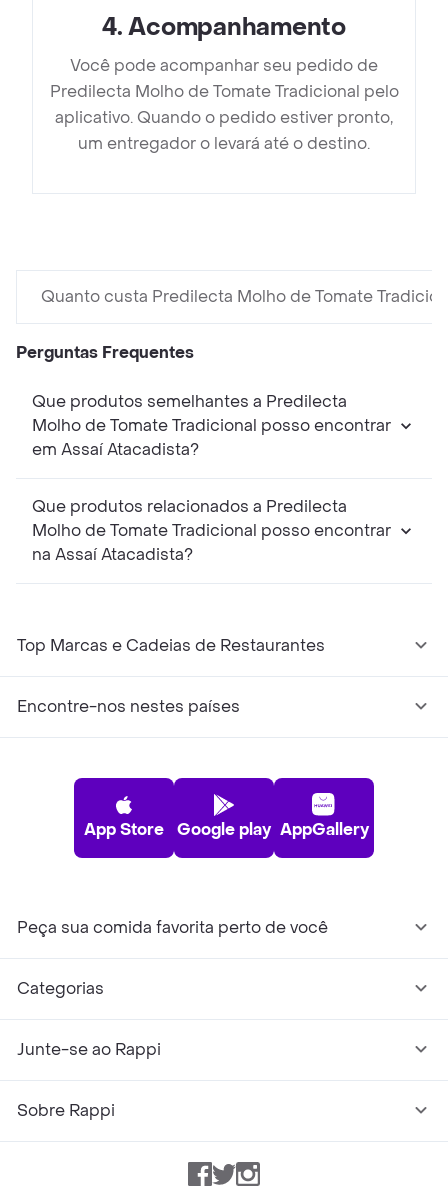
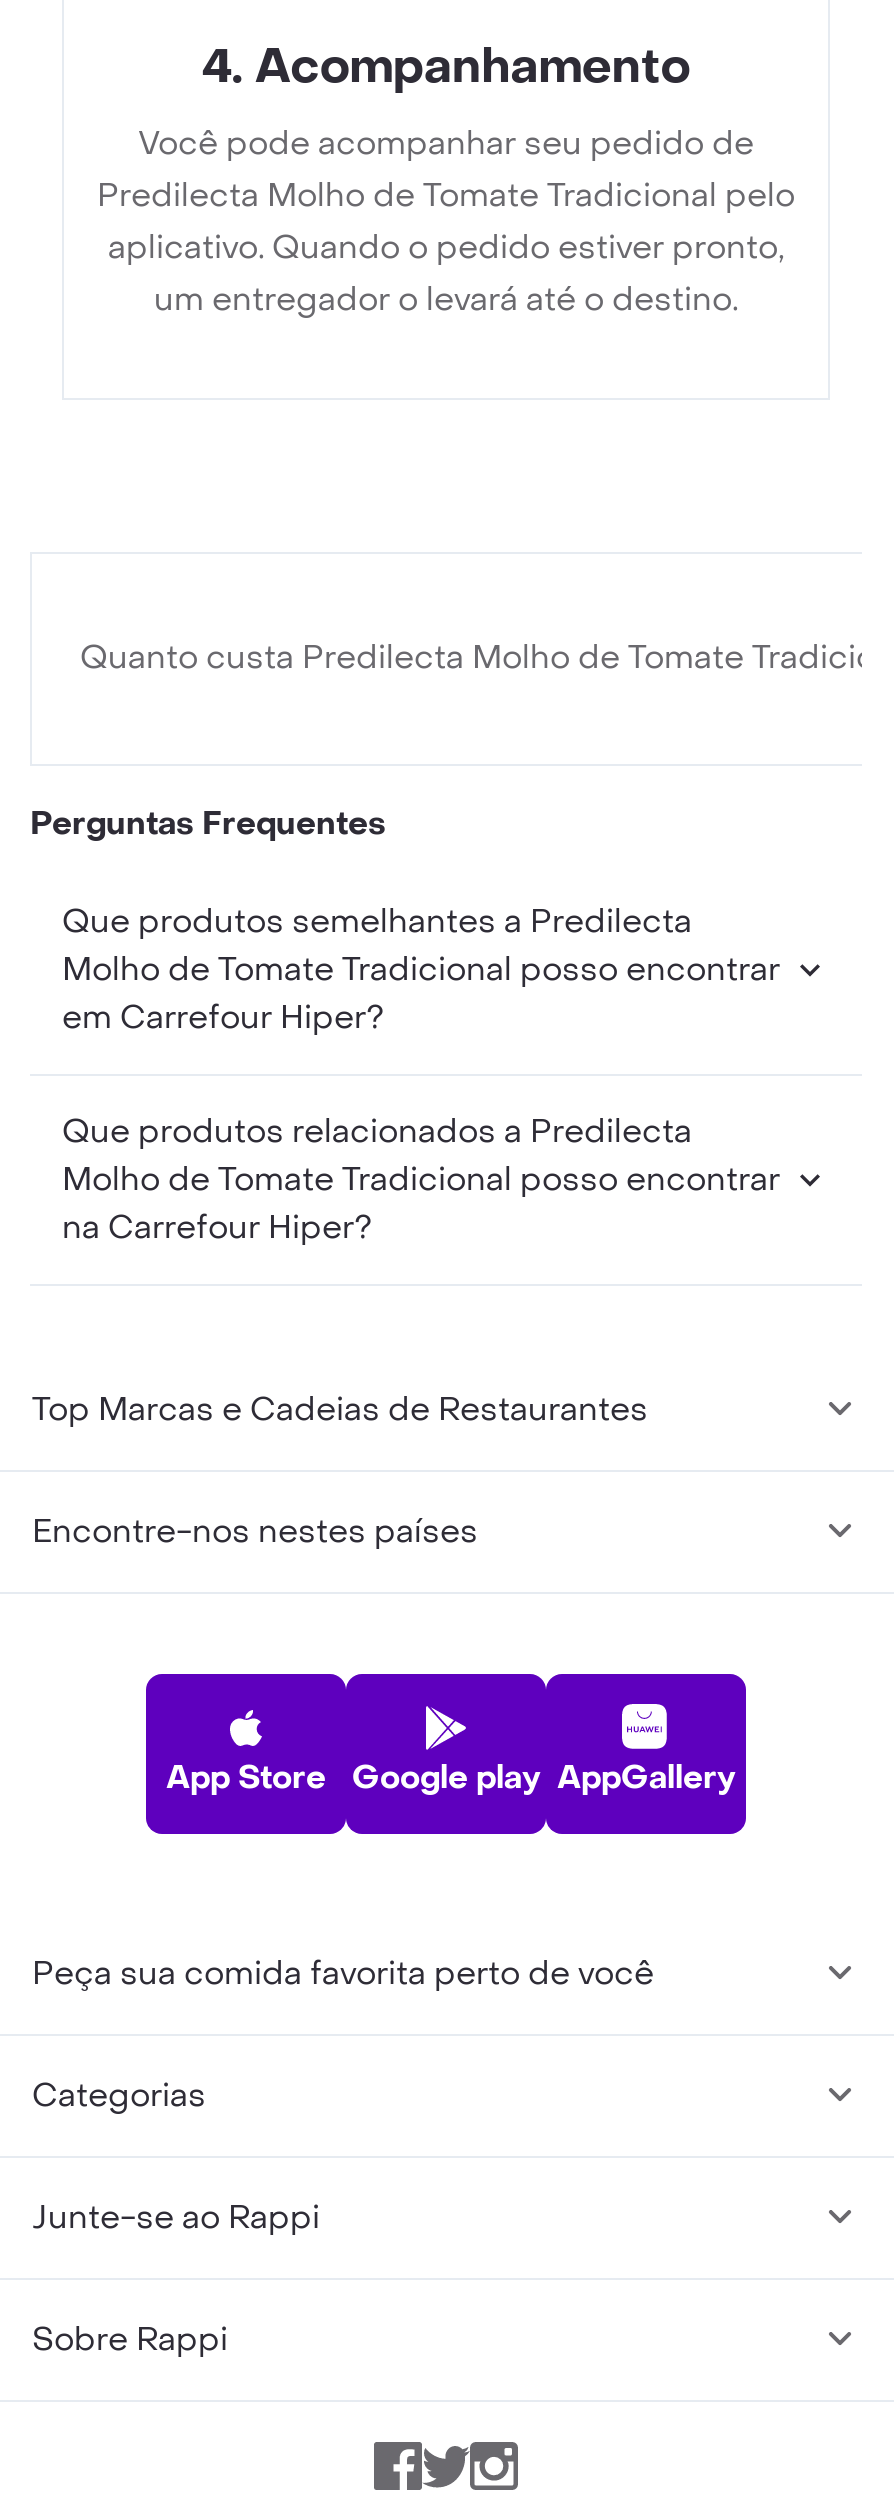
- em Assaí Atacadista?
+ em Carrefour Hiper?

- na Assaí Atacadista?
+ na Carrefour Hiper?
